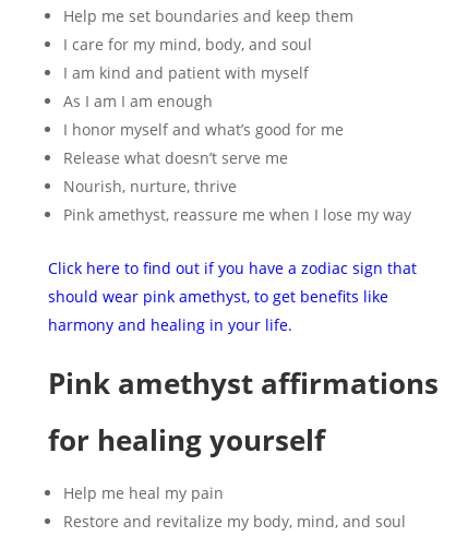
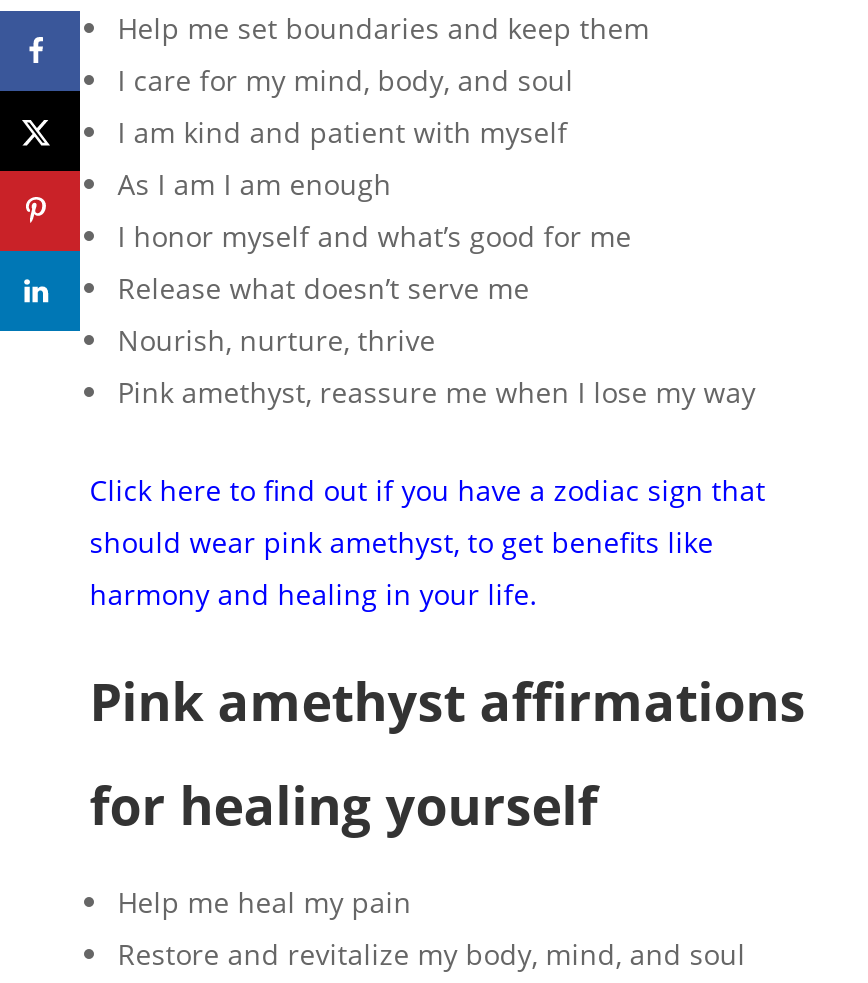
+ [image]
